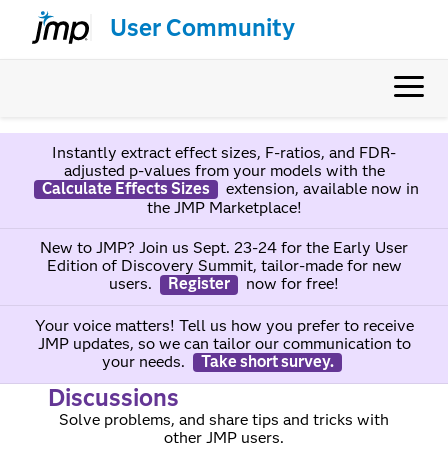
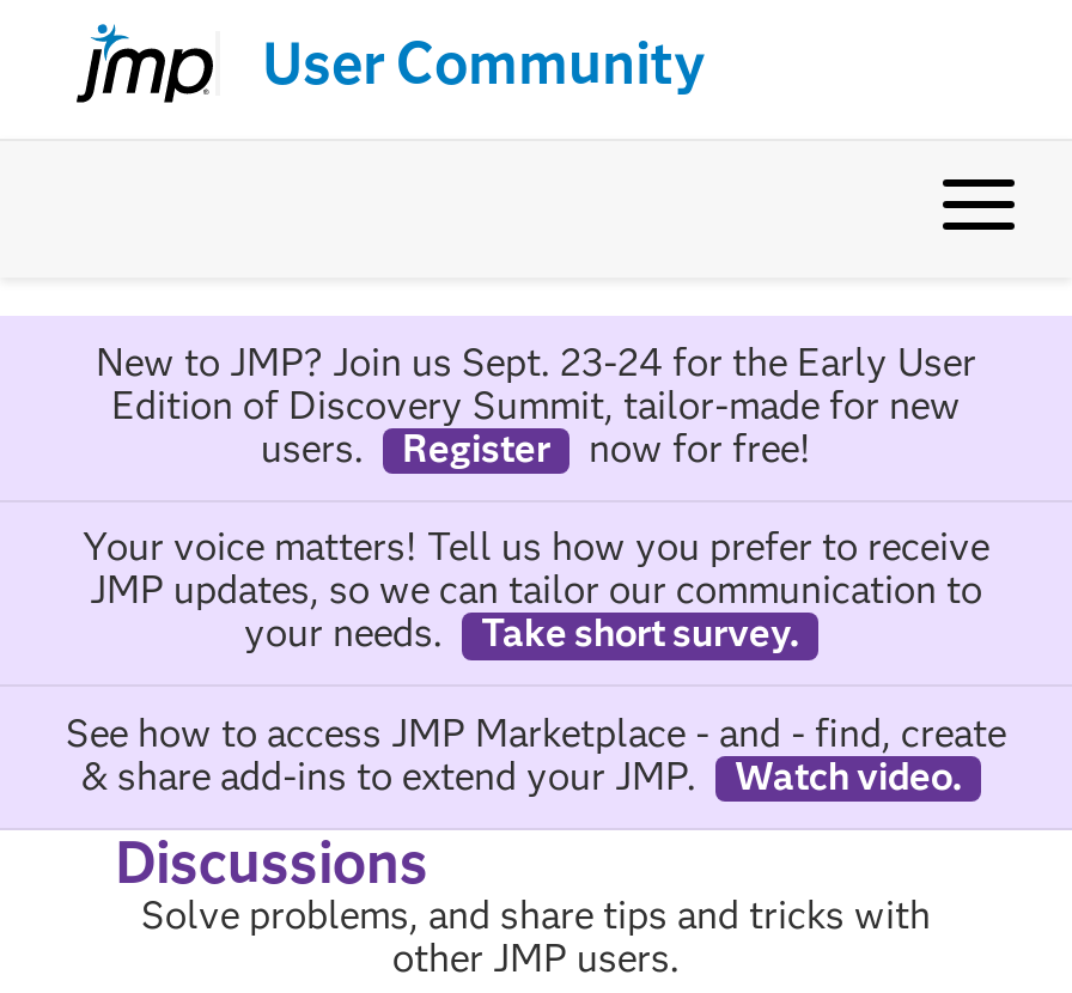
- Instantly extract effect sizes, F-ratios, and FDR-
- adjusted p-values from your models with the
- Calculate Effects Sizes
- extension, available now in
- the JMP Marketplace!

moved up: New to JMP? Join us Sept. 23-24 for the Early User | Edition of Discovery Summit, tailor-made for new | users. | ... | your needs. | Take short survey.

+ See how to access JMP Marketplace - and - find, create
+ & share add-ins to extend your JMP.
+ Watch video.
